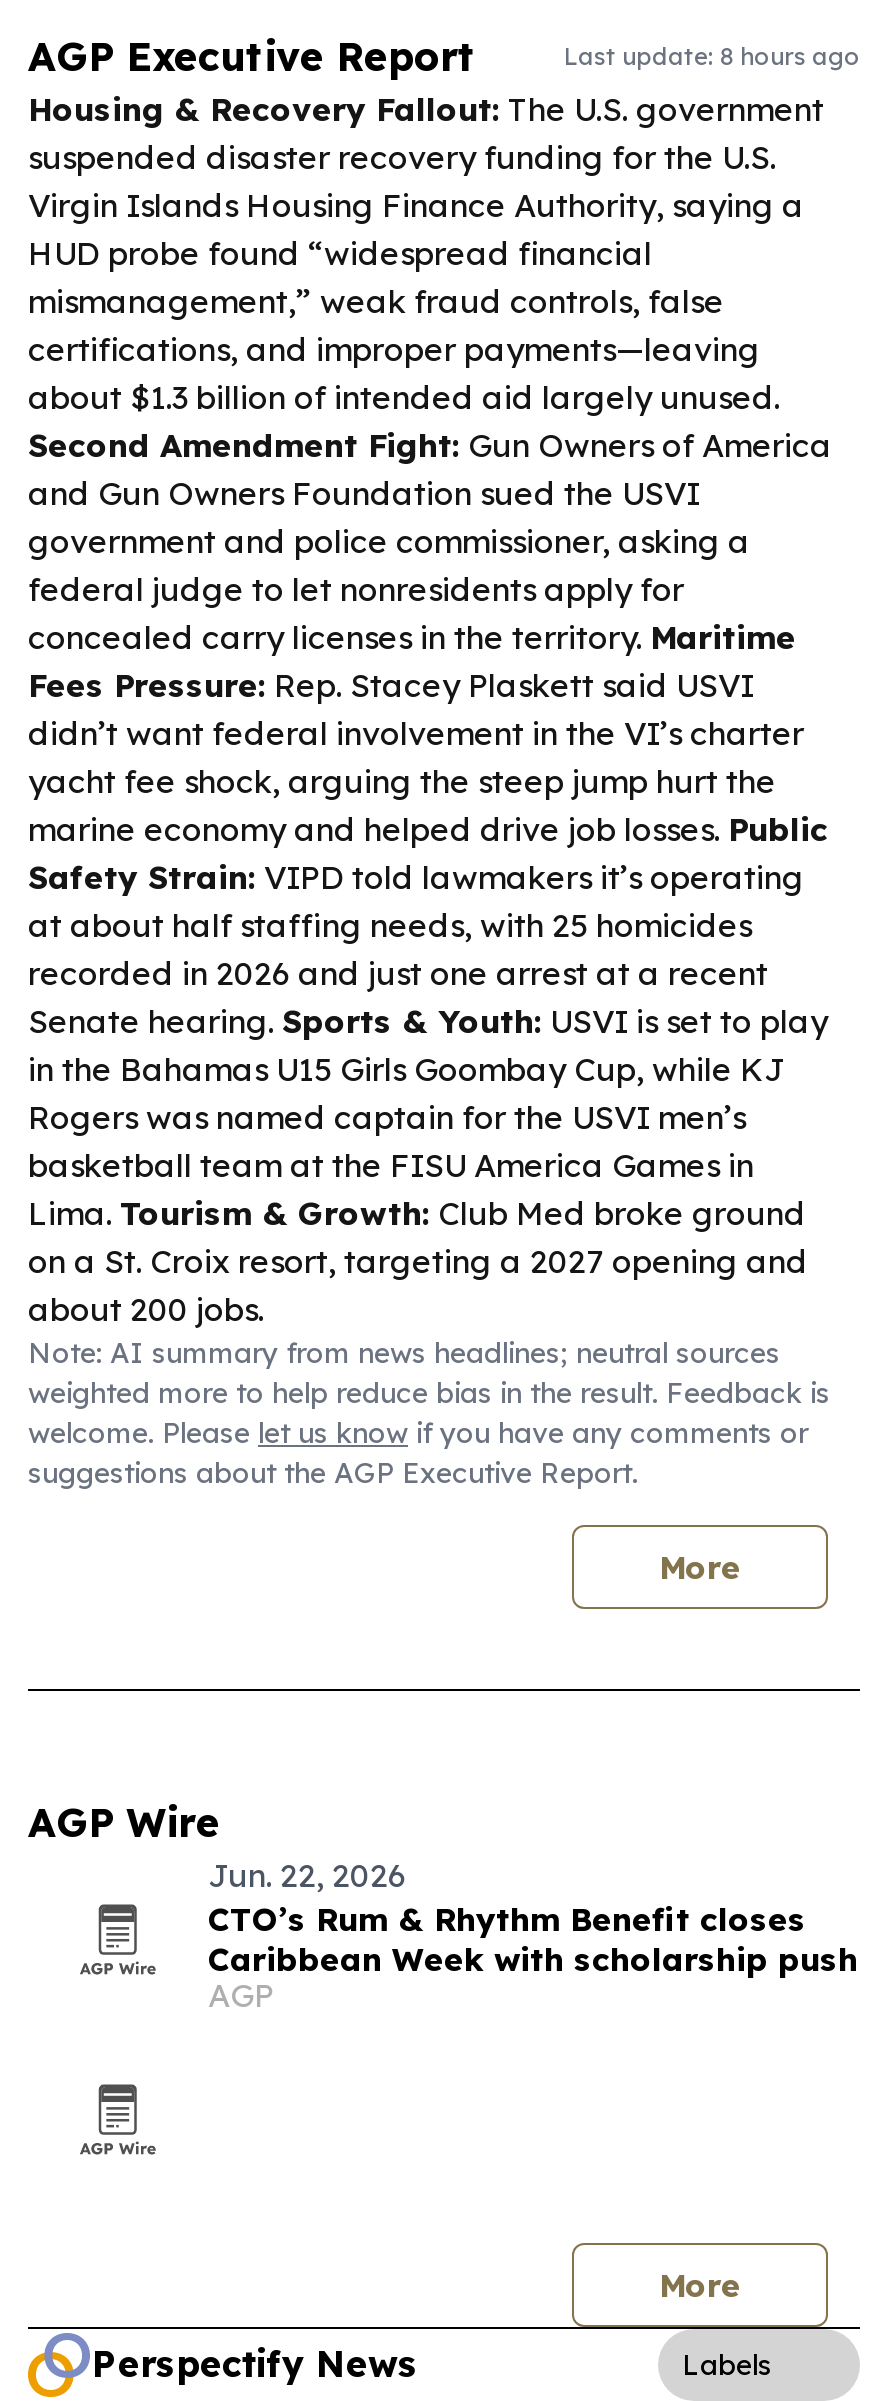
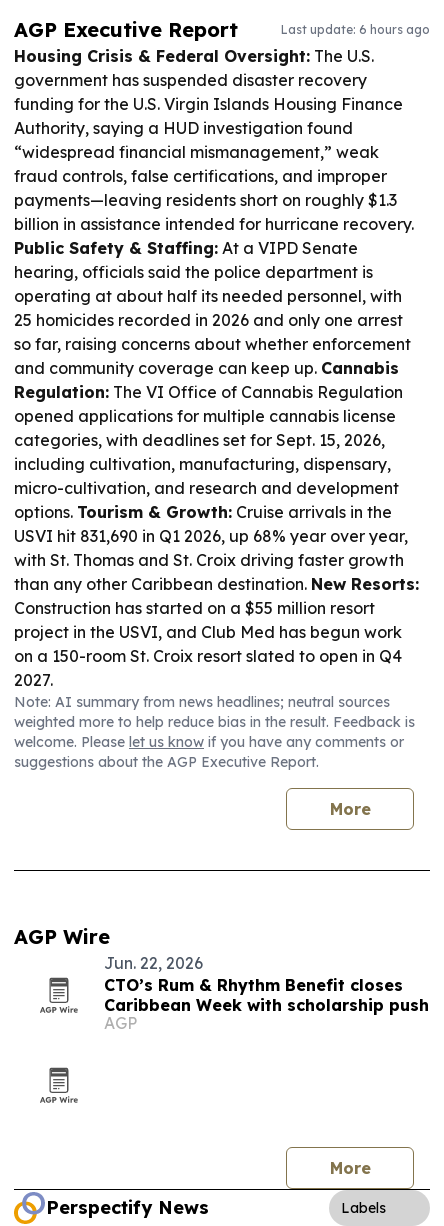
- Last update: 8 hours ago
- Housing & Recovery Fallout: The U.S. government
- suspended disaster recovery funding for the U.S.
- Virgin Islands Housing Finance Authority, saying a
- HUD probe found “widespread financial
- mismanagement,” weak fraud controls, false
- certifications, and improper payments—leaving
- about $1.3 billion of intended aid largely unused.
- Second Amendment Fight: Gun Owners of America
- and Gun Owners Foundation sued the USVI
- government and police commissioner, asking a
- federal judge to let nonresidents apply for
- concealed carry licenses in the territory. Maritime
- Fees Pressure: Rep. Stacey Plaskett said USVI
- didn’t want federal involvement in the VI’s charter
- yacht fee shock, arguing the steep jump hurt the
- marine economy and helped drive job losses. Public
- Safety Strain: VIPD told lawmakers it’s operating
- at about half staffing needs, with 25 homicides
- recorded in 2026 and just one arrest at a recent
- Senate hearing. Sports & Youth: USVI is set to play
- in the Bahamas U15 Girls Goombay Cup, while KJ
- Rogers was named captain for the USVI men’s
- basketball team at the FISU America Games in
- Lima. Tourism & Growth: Club Med broke ground
- on a St. Croix resort, targeting a 2027 opening and
- about 200 jobs.
+ Last update: 6 hours ago
+ Housing Crisis & Federal Oversight: The U.S.
+ government has suspended disaster recovery
+ funding for the U.S. Virgin Islands Housing Finance
+ Authority, saying a HUD investigation found
+ “widespread financial mismanagement,” weak
+ fraud controls, false certifications, and improper
+ payments—leaving residents short on roughly $1.3
+ billion in assistance intended for hurricane recovery.
+ Public Safety & Staffing: At a VIPD Senate
+ hearing, officials said the police department is
+ operating at about half its needed personnel, with
+ 25 homicides recorded in 2026 and only one arrest
+ so far, raising concerns about whether enforcement
+ and community coverage can keep up. Cannabis
+ Regulation: The VI Office of Cannabis Regulation
+ opened applications for multiple cannabis license
+ categories, with deadlines set for Sept. 15, 2026,
+ including cultivation, manufacturing, dispensary,
+ micro-cultivation, and research and development
+ options. Tourism & Growth: Cruise arrivals in the
+ USVI hit 831,690 in Q1 2026, up 68% year over year,
+ with St. Thomas and St. Croix driving faster growth
+ than any other Caribbean destination. New Resorts:
+ Construction has started on a $55 million resort
+ project in the USVI, and Club Med has begun work
+ on a 150-room St. Croix resort slated to open in Q4
+ 2027.
